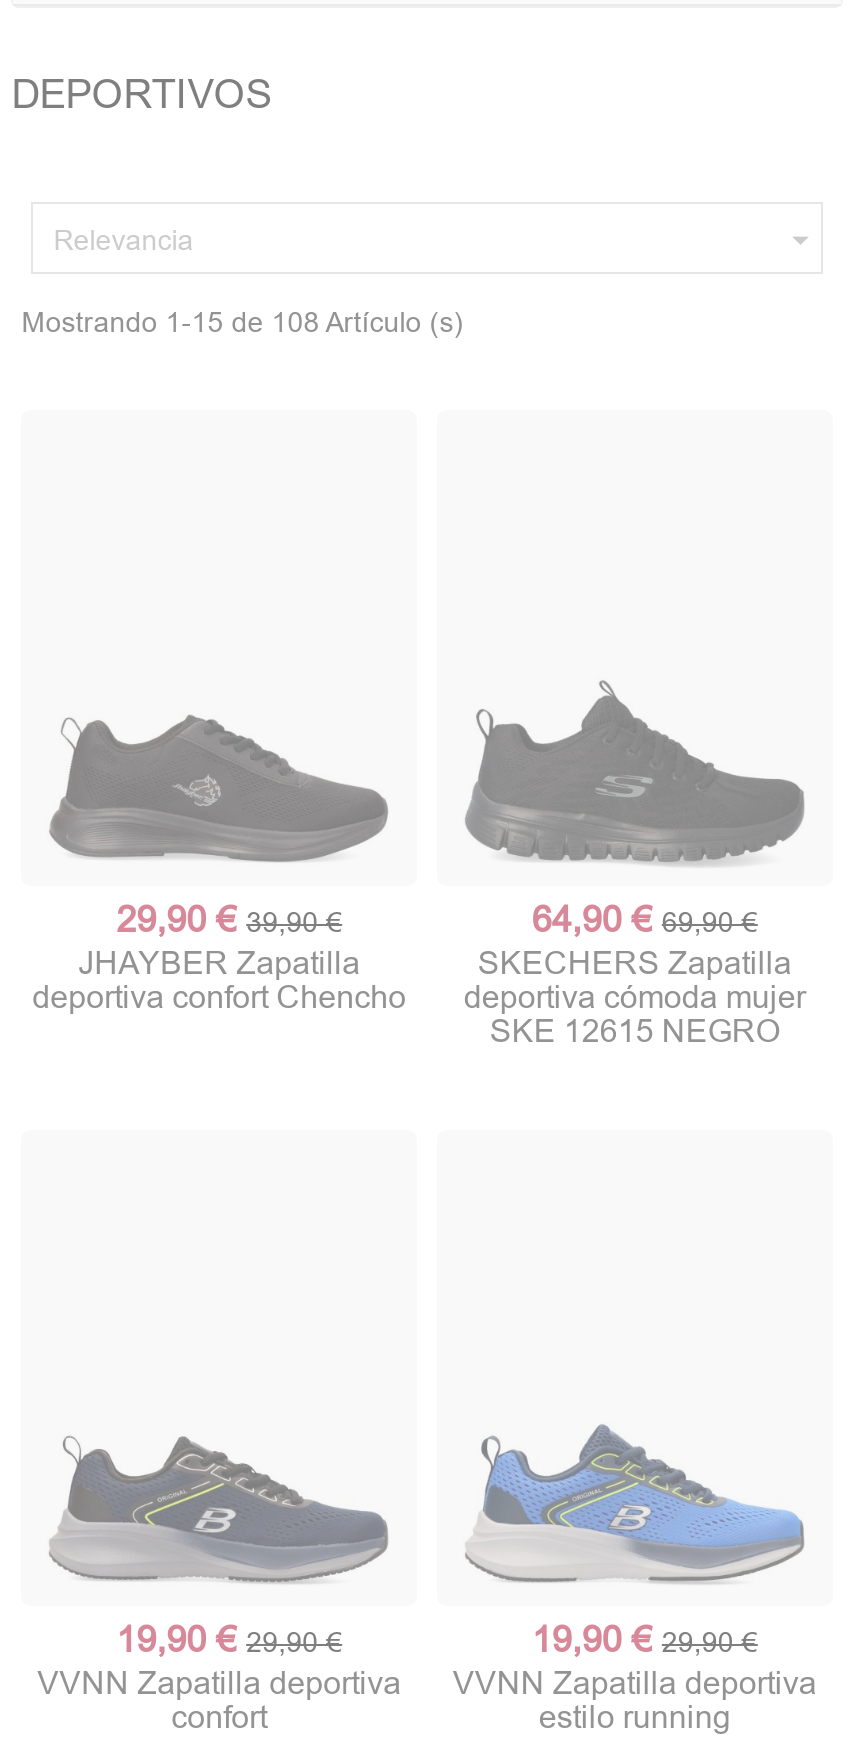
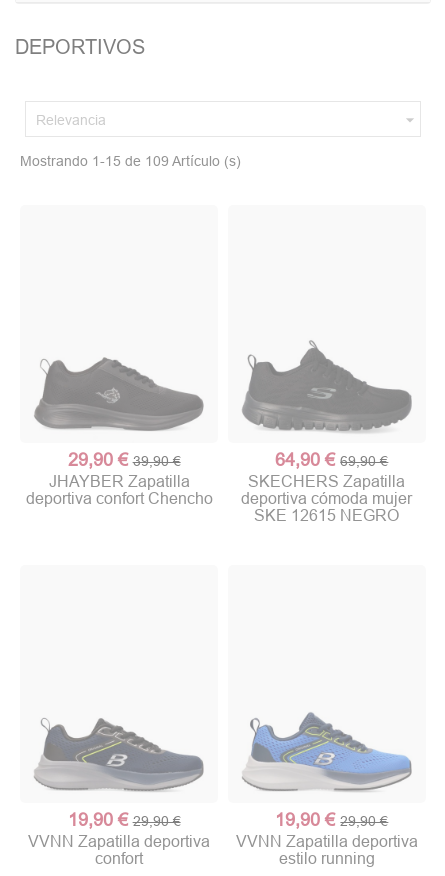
- Mostrando 1-15 de 108 Artículo (s)
+ Mostrando 1-15 de 109 Artículo (s)
